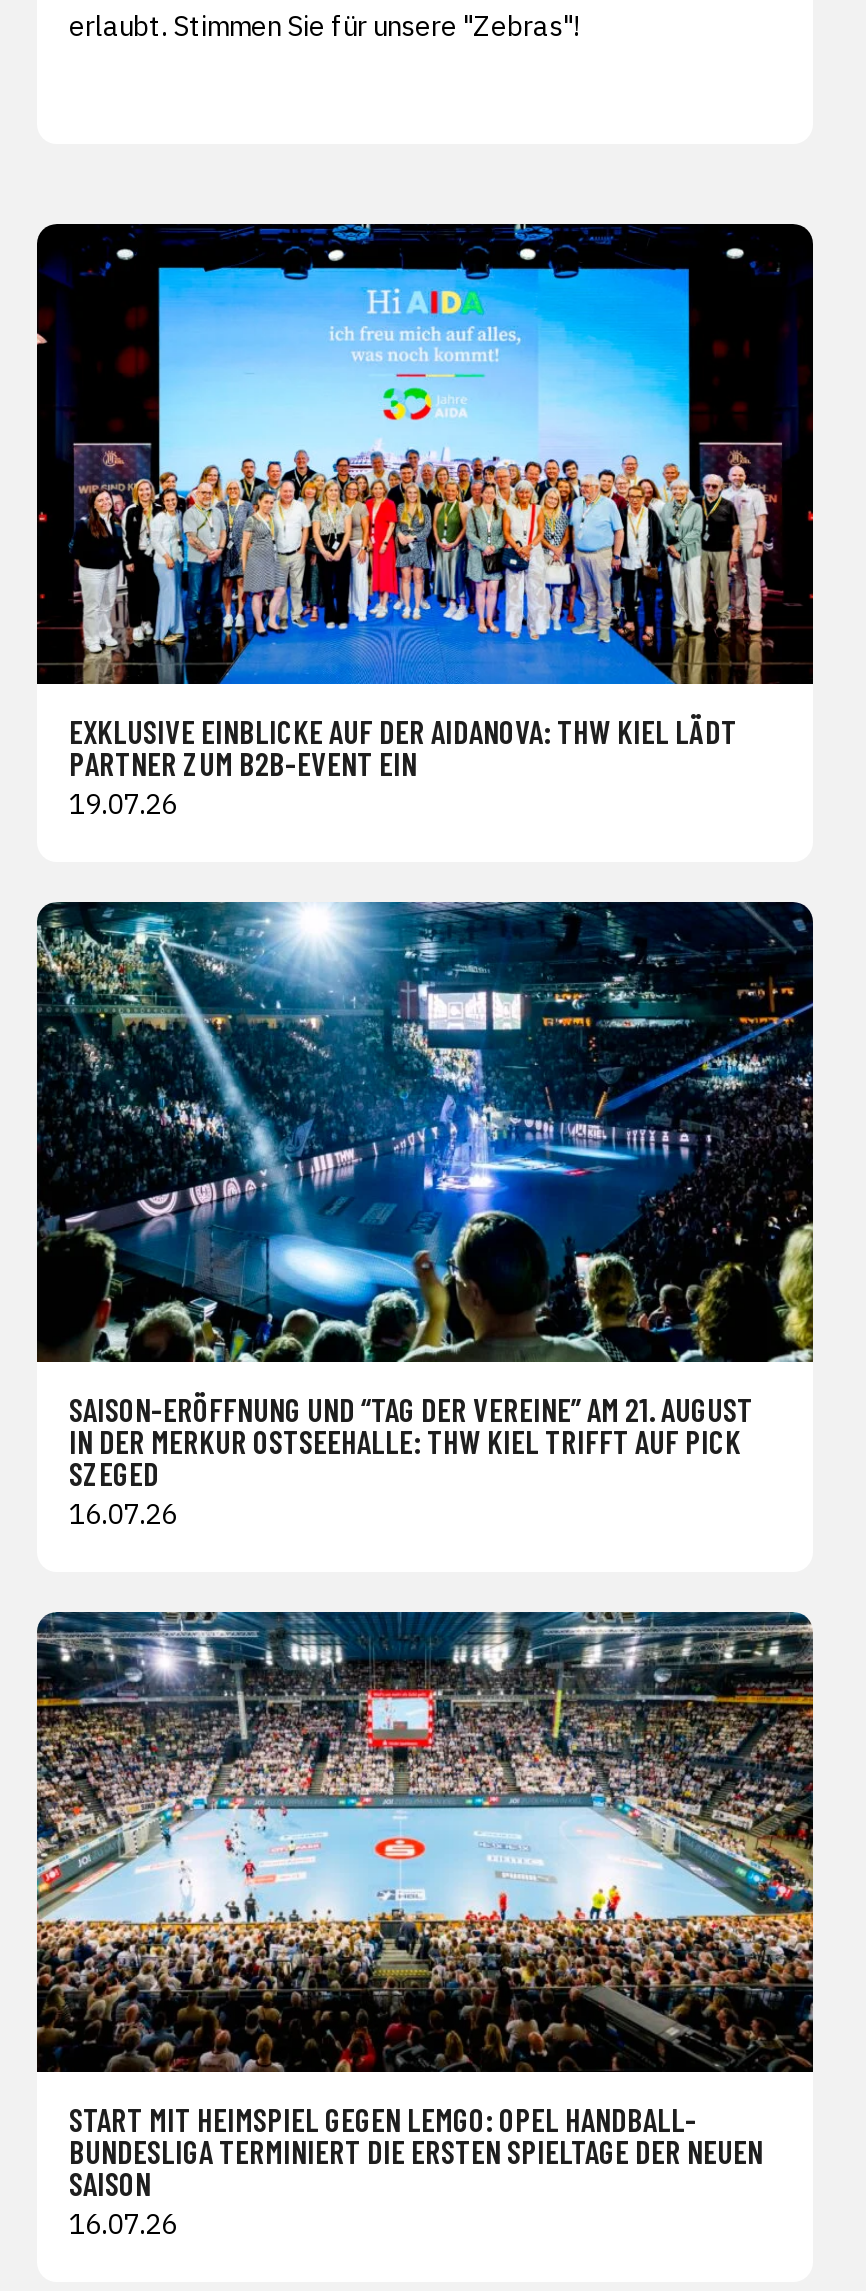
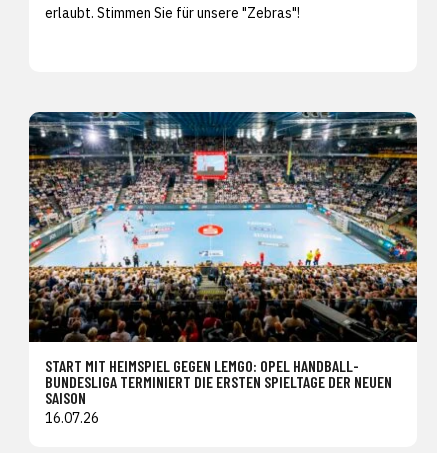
- [image]
- EXKLUSIVE EINBLICKE AUF DER AIDANOVA: THW KIEL LÄDT
- PARTNER ZUM B2B-EVENT EIN
- 19.07.26

- [image]
- SAISON-ERÖFFNUNG UND “TAG DER VEREINE” AM 21. AUGUST
- IN DER MERKUR OSTSEEHALLE: THW KIEL TRIFFT AUF PICK
- SZEGED
- 16.07.26
